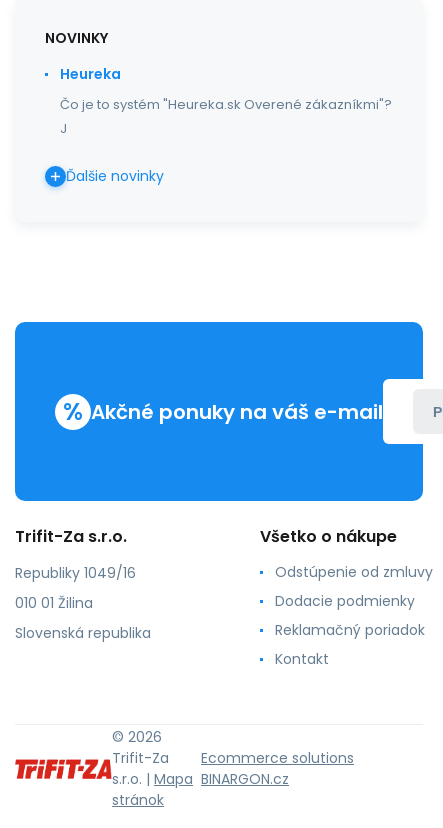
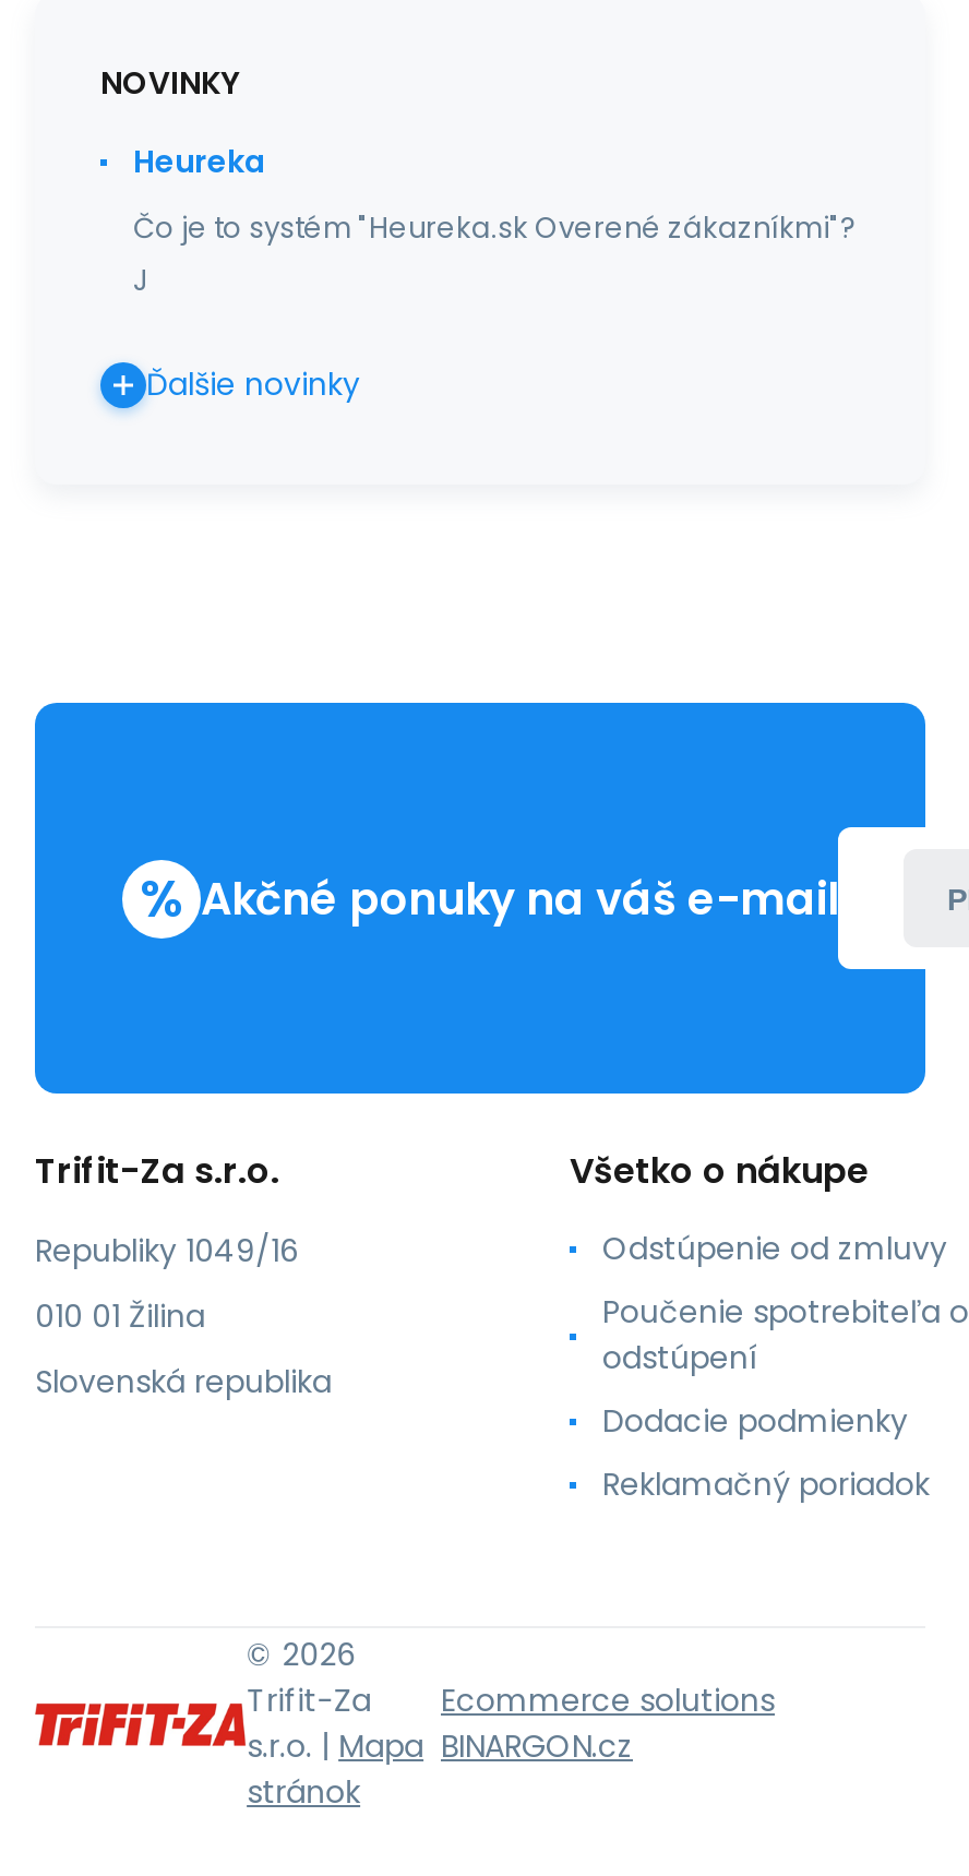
+ Poučenie spotrebiteľa o
+ odstúpení

moved down: Dodacie podmienky | Reklamačný poriadok

- Kontakt
